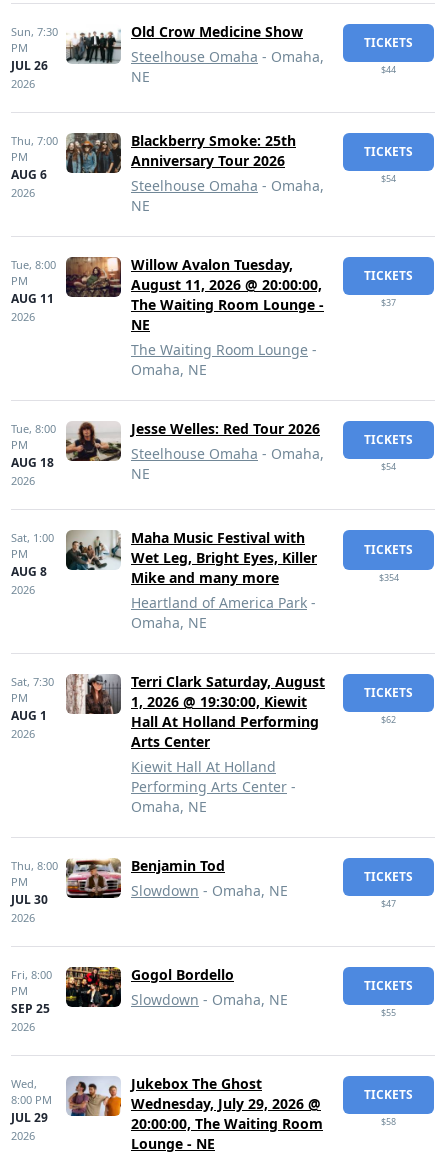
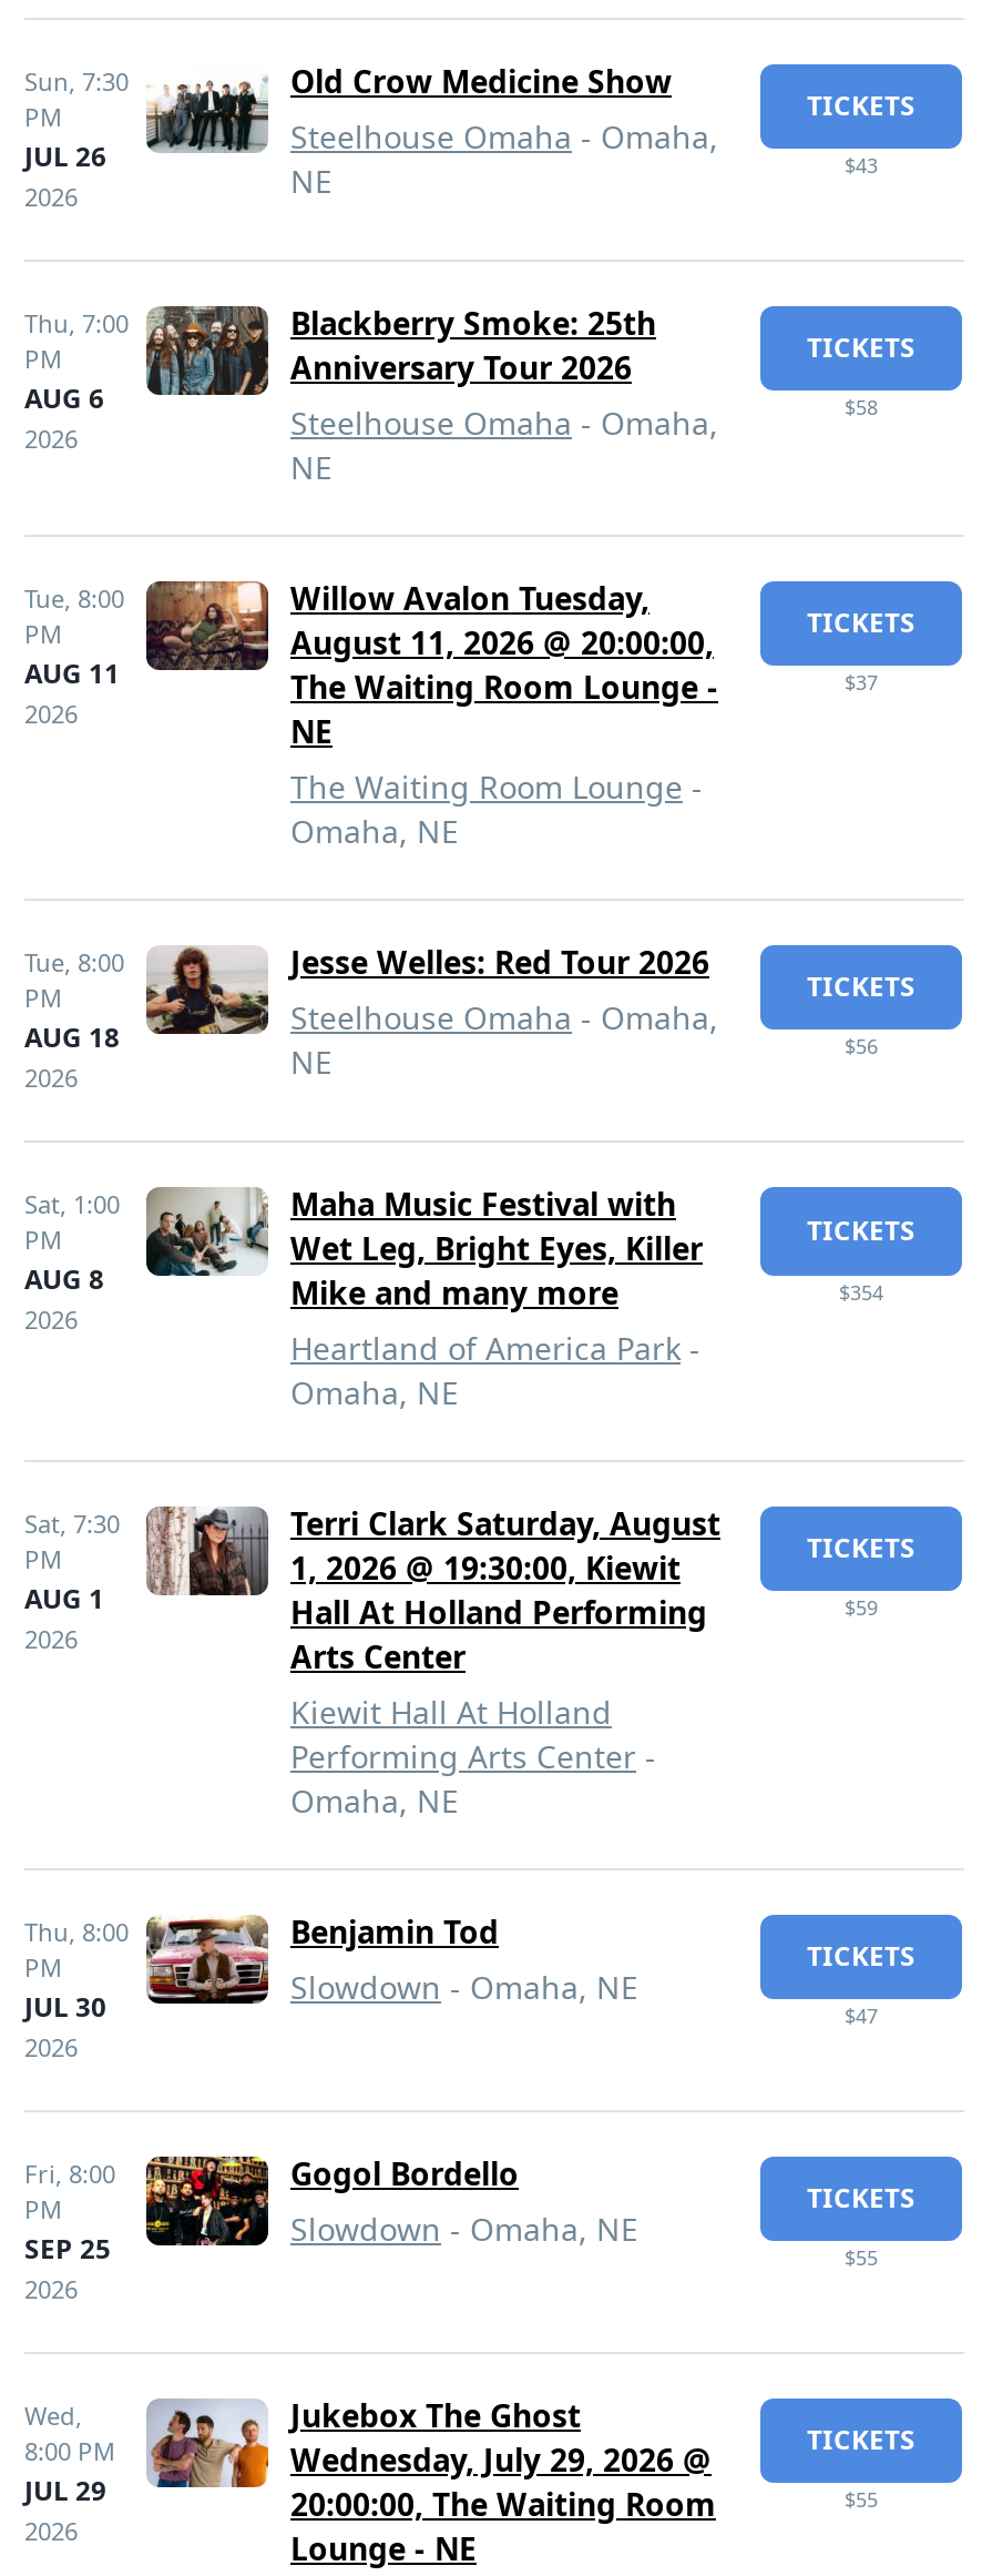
- $44
+ $43

- $54
+ $58

- $54
+ $56

- $62
+ $59

- $58
+ $55
